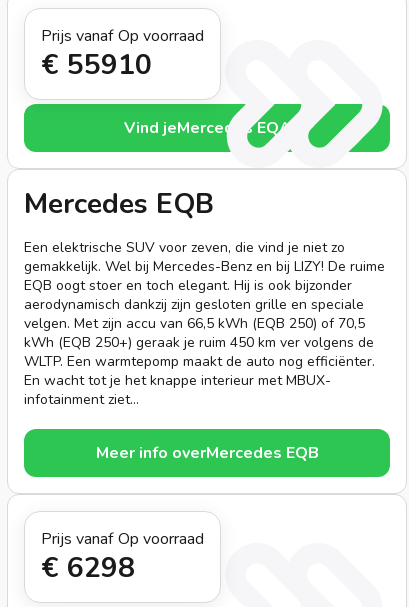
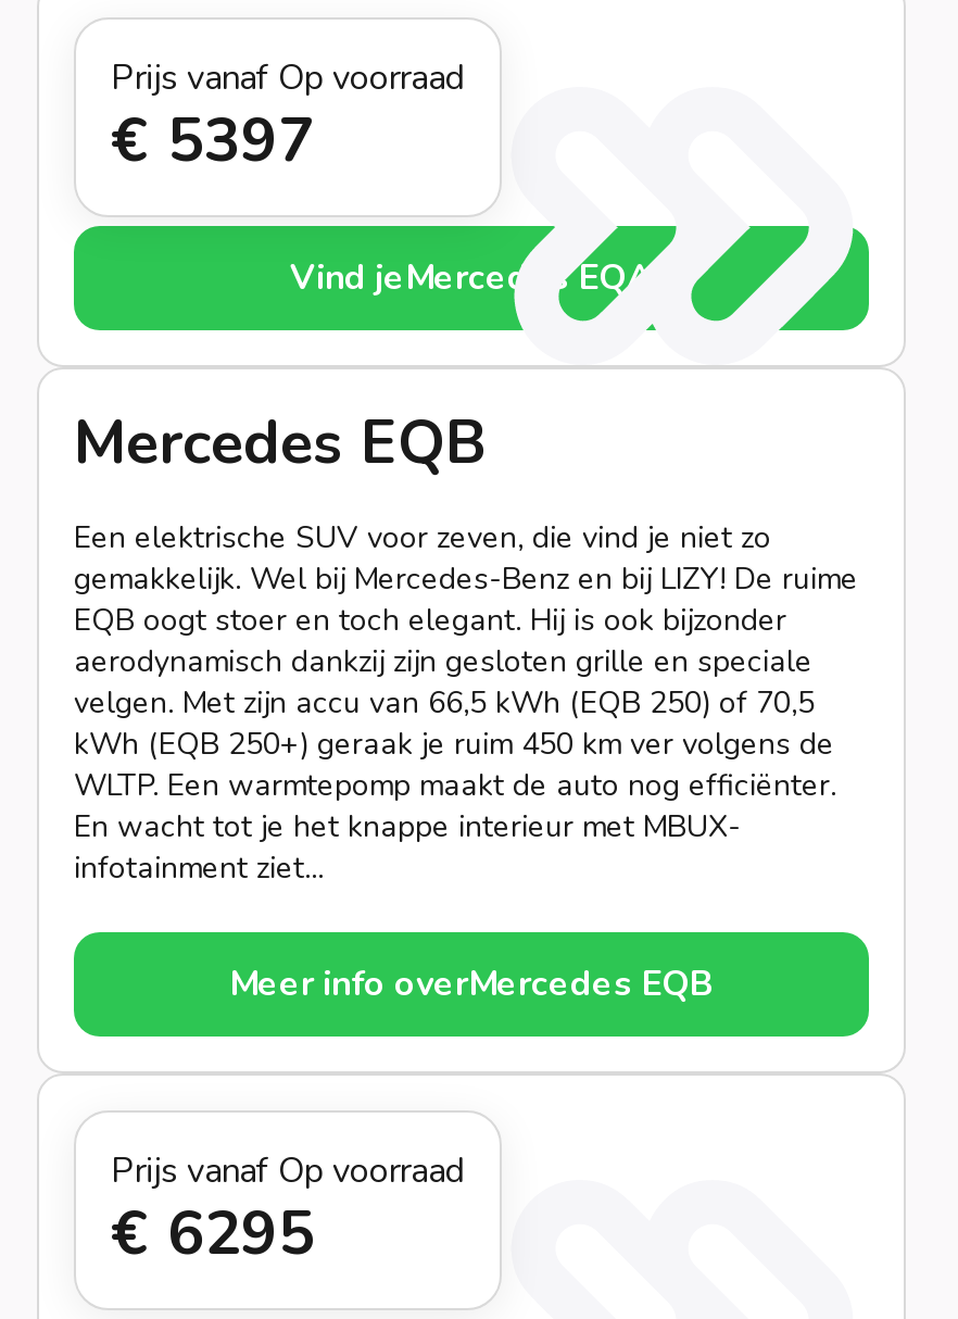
- € 559
+ € 539

- 10
+ 7

- € 629 8
+ € 629 5
